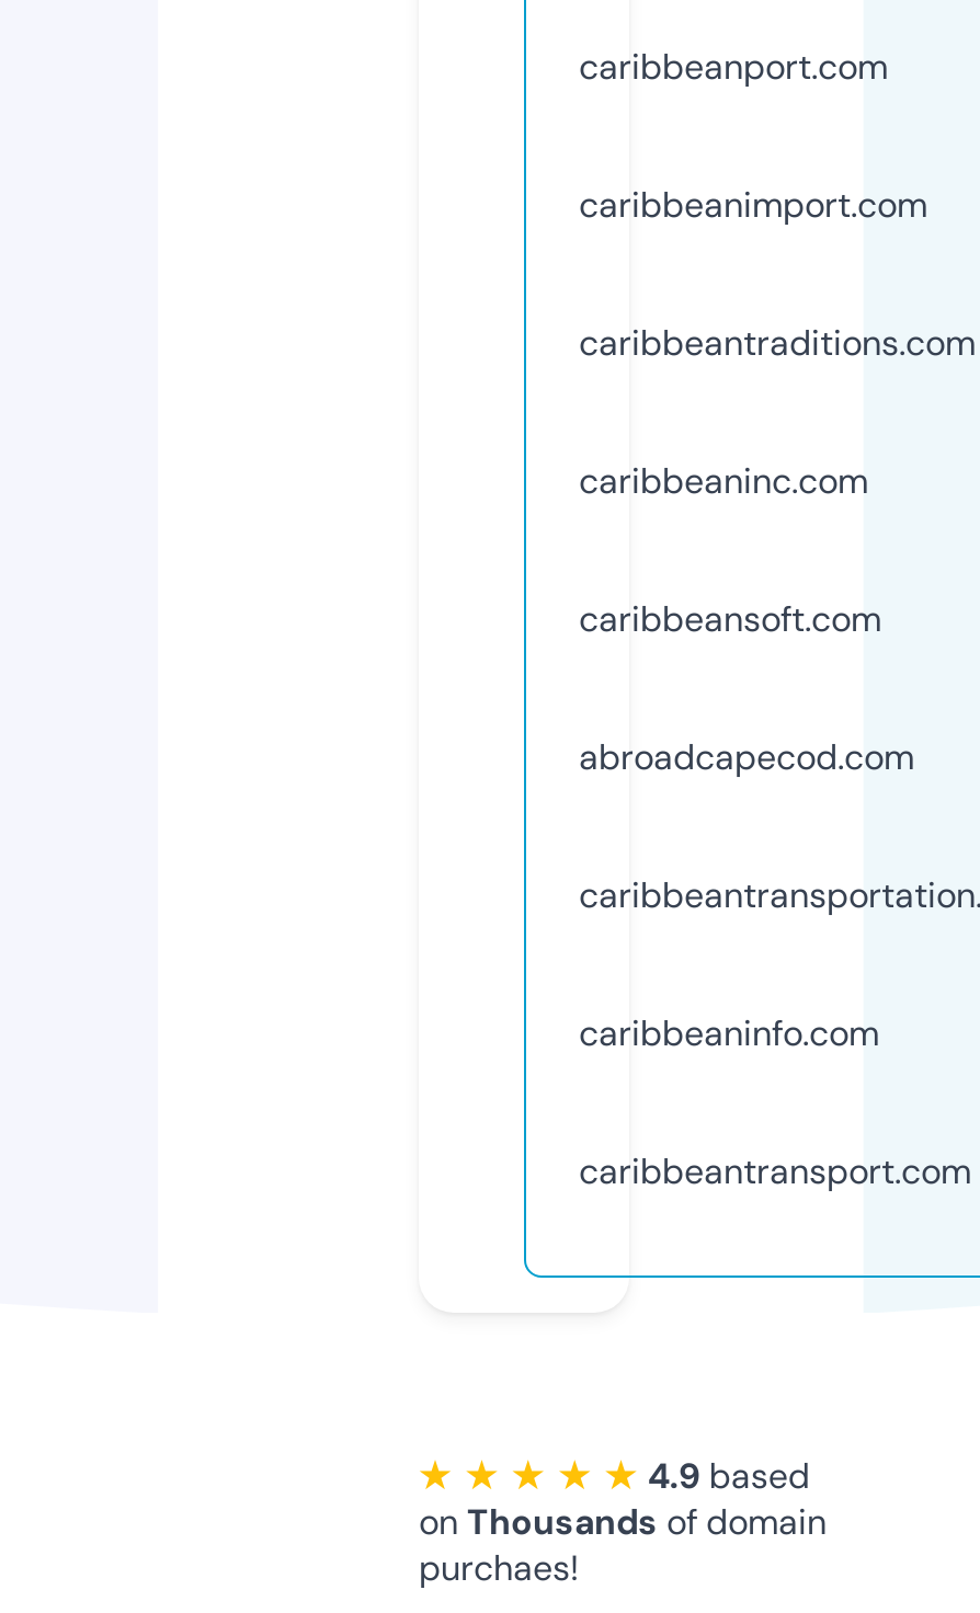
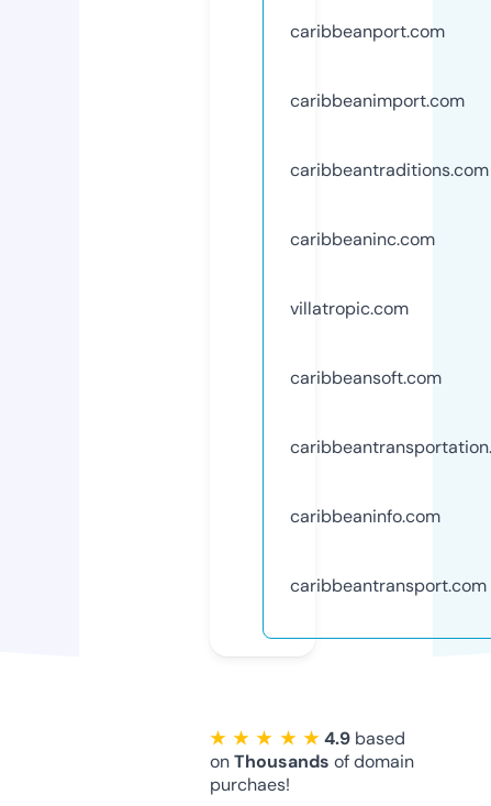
+ villatropic.com

moved down: caribbeansoft.com

- abroadcapecod.com
